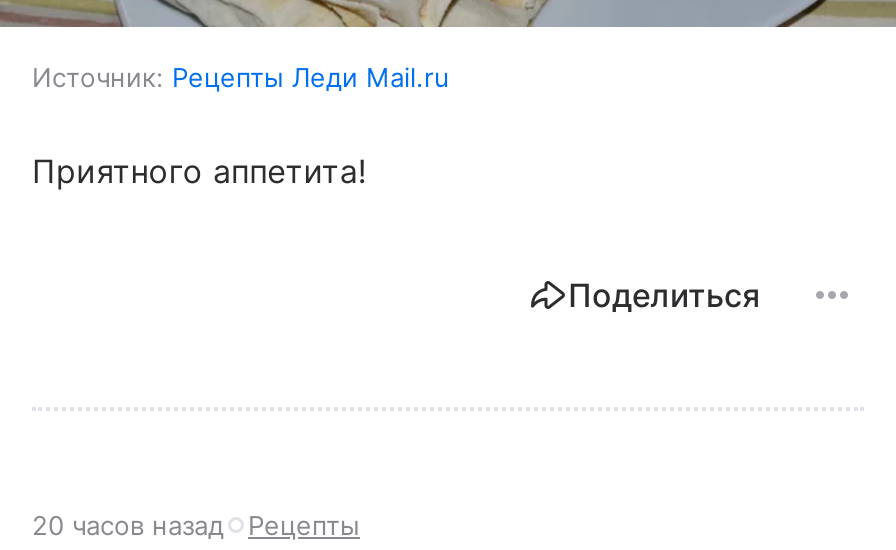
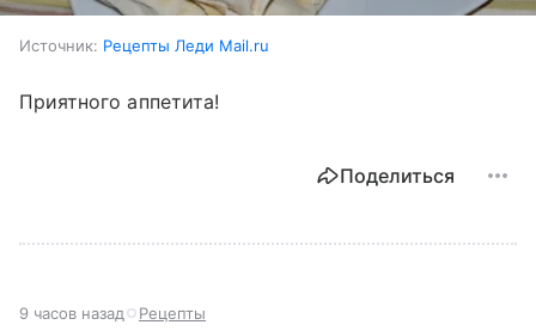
- 20 часов назад Рецепты
+ 9 часов назад Рецепты
